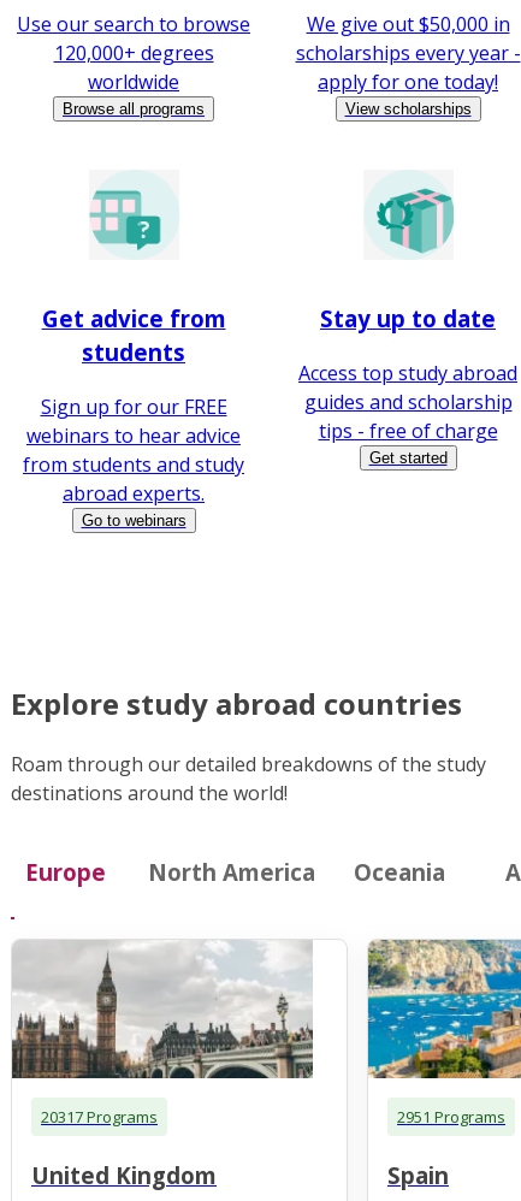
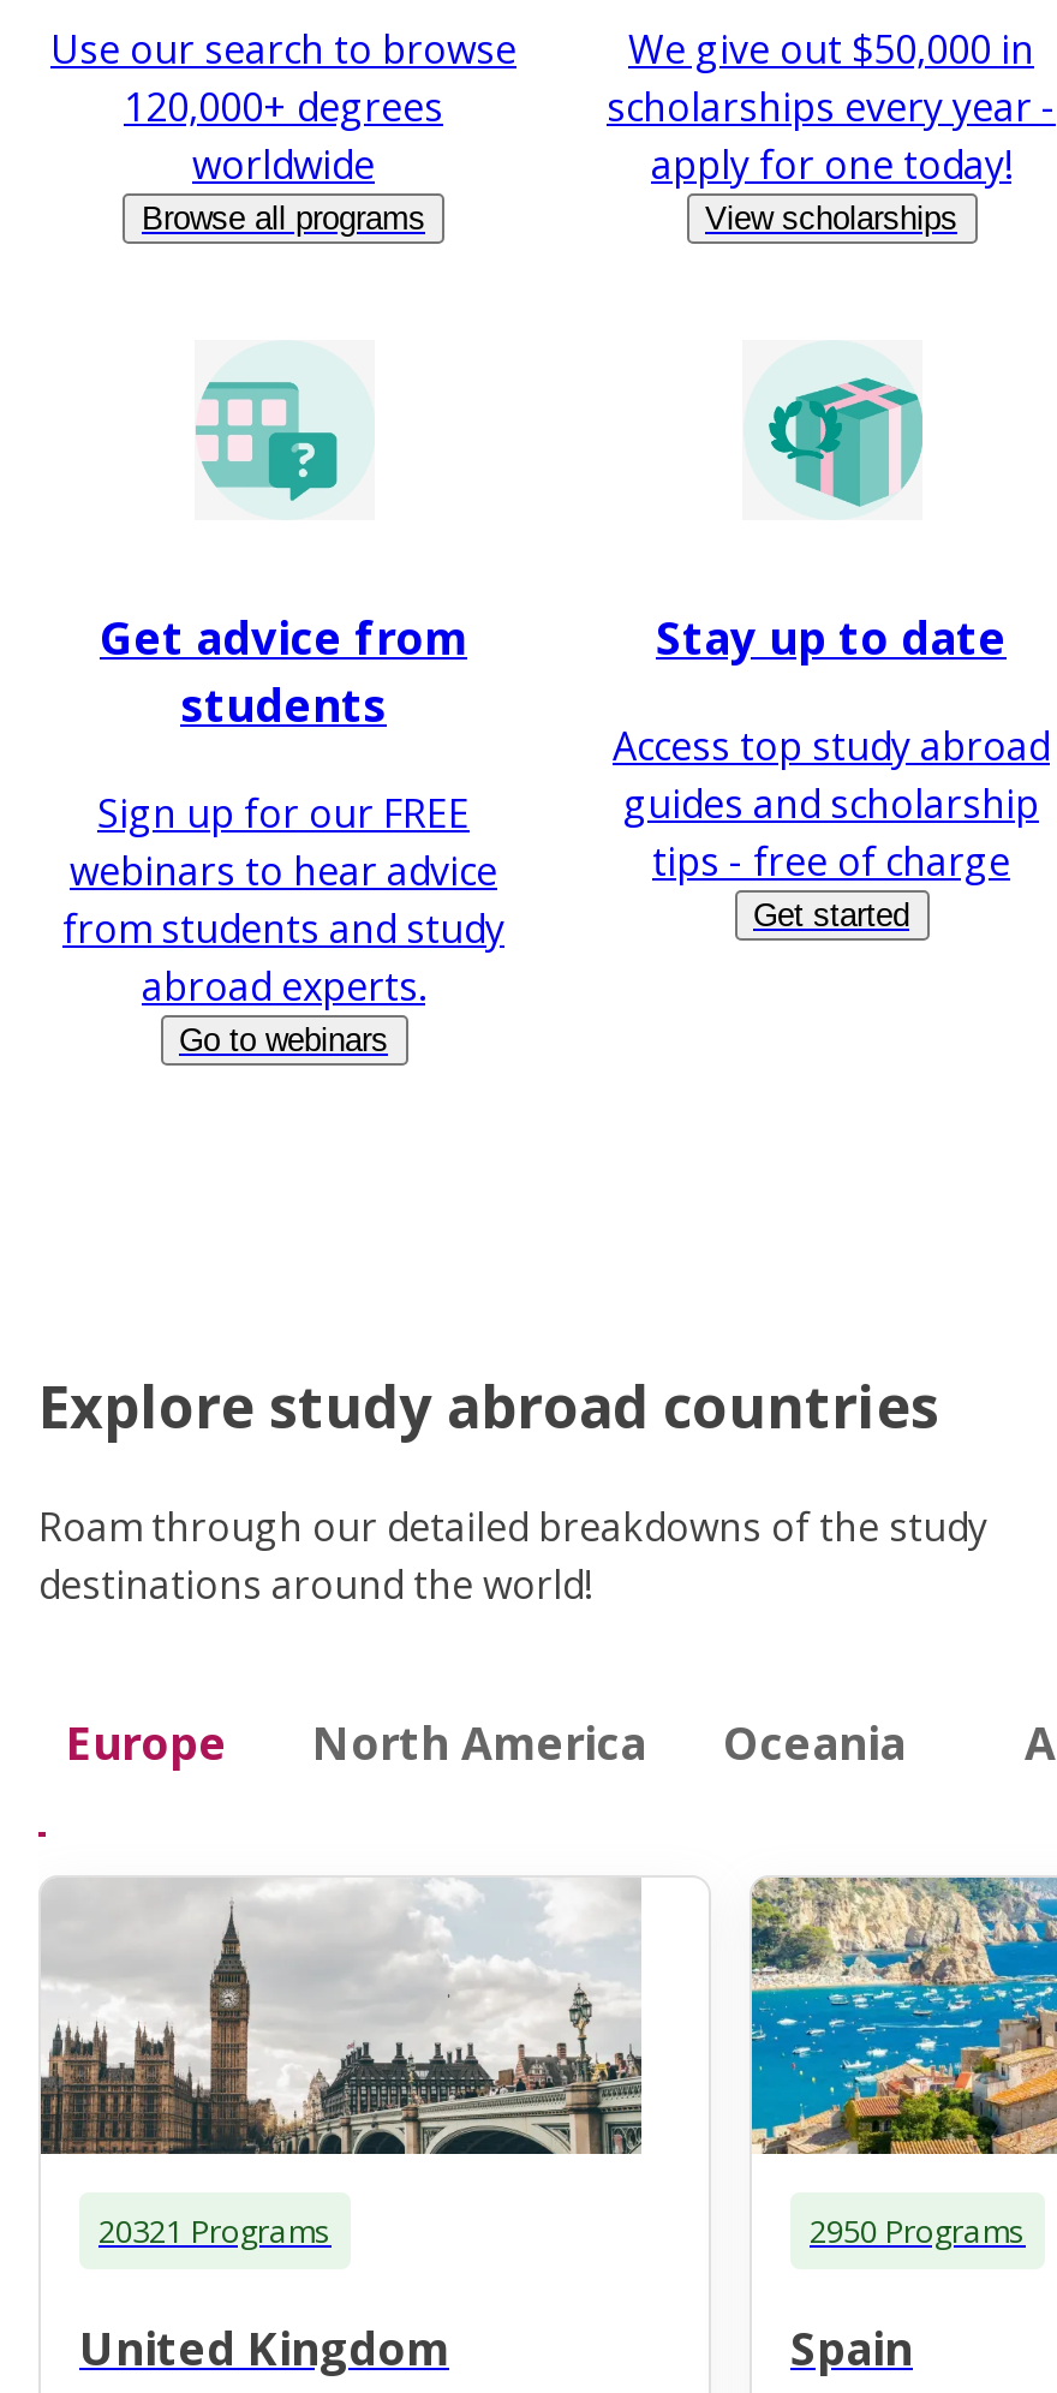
- 20317 Programs
+ 20321 Programs

- 2951 Programs
+ 2950 Programs
